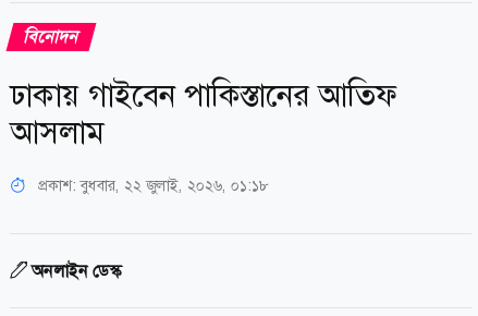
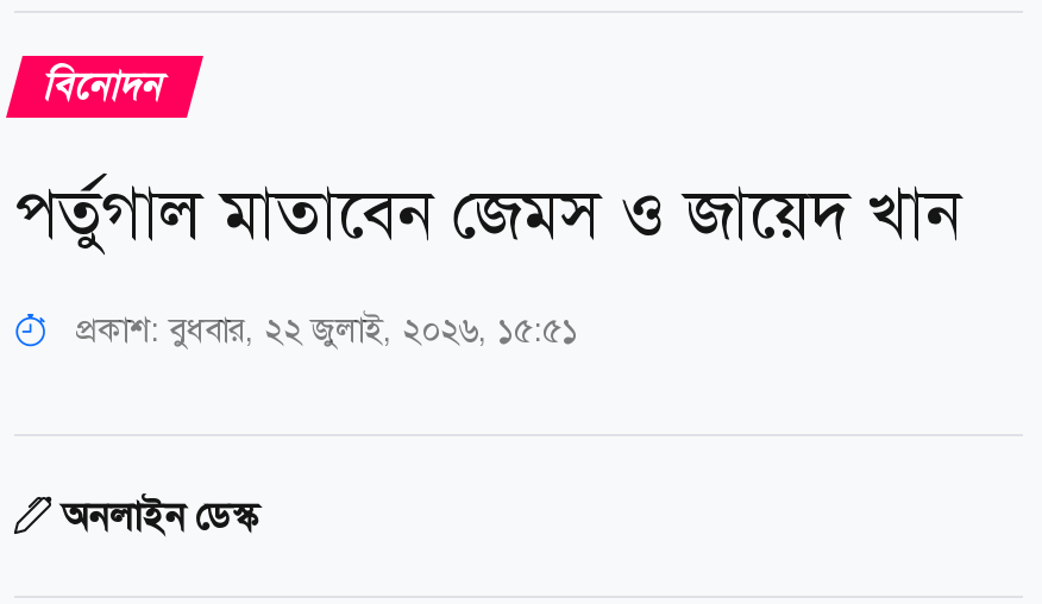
- ঢাকায় গাইবেন পাকিস্তানের আতিফ
- আসলাম
+ পর্তুগাল মাতাবেন জেমস ও জায়েদ খান

- প্রকাশ: বুধবার, ২২ জুলাই, ২০২৬, ০১:১৮
+ প্রকাশ: বুধবার, ২২ জুলাই, ২০২৬, ১৫:৫১
